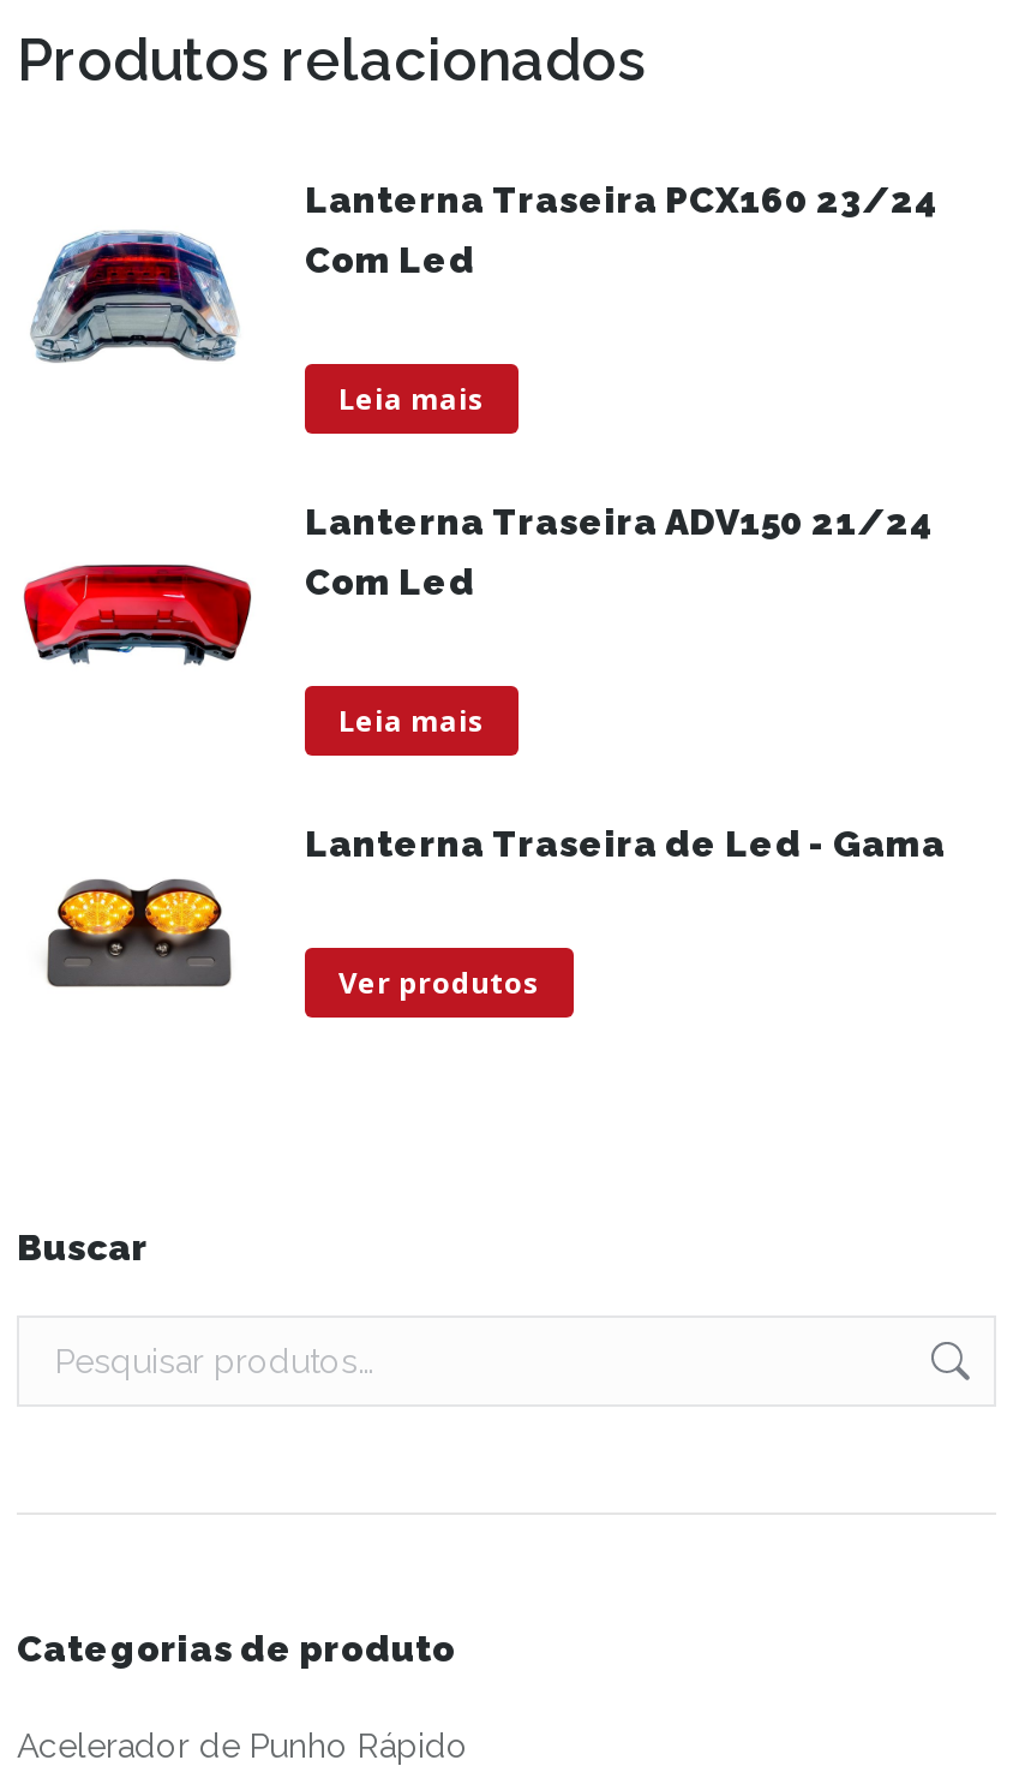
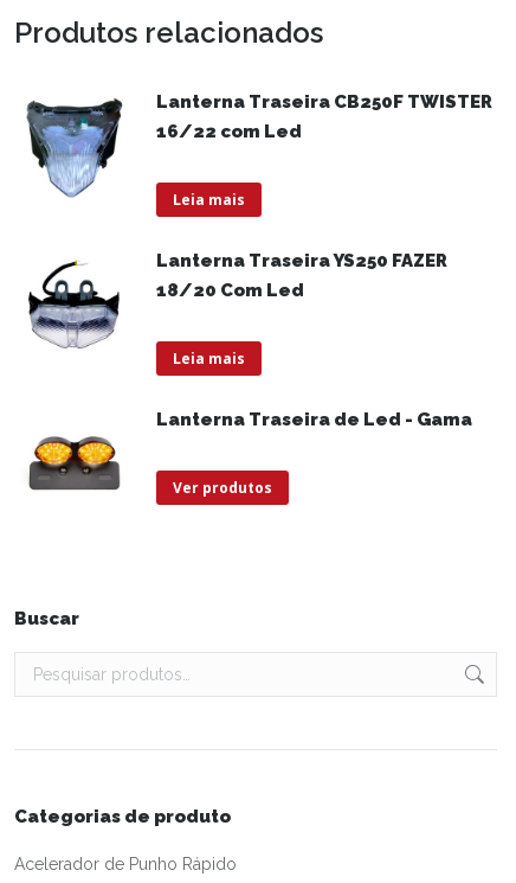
- [image]
- Lanterna Traseira PCX160 23/24
- Com Led
+ [image]
+ Lanterna Traseira CB250F TWISTER
+ 16/22 com Led

- [image]
- Lanterna Traseira ADV150 21/24
- Com Led
+ [image]
+ Lanterna Traseira YS250 FAZER
+ 18/20 Com Led
